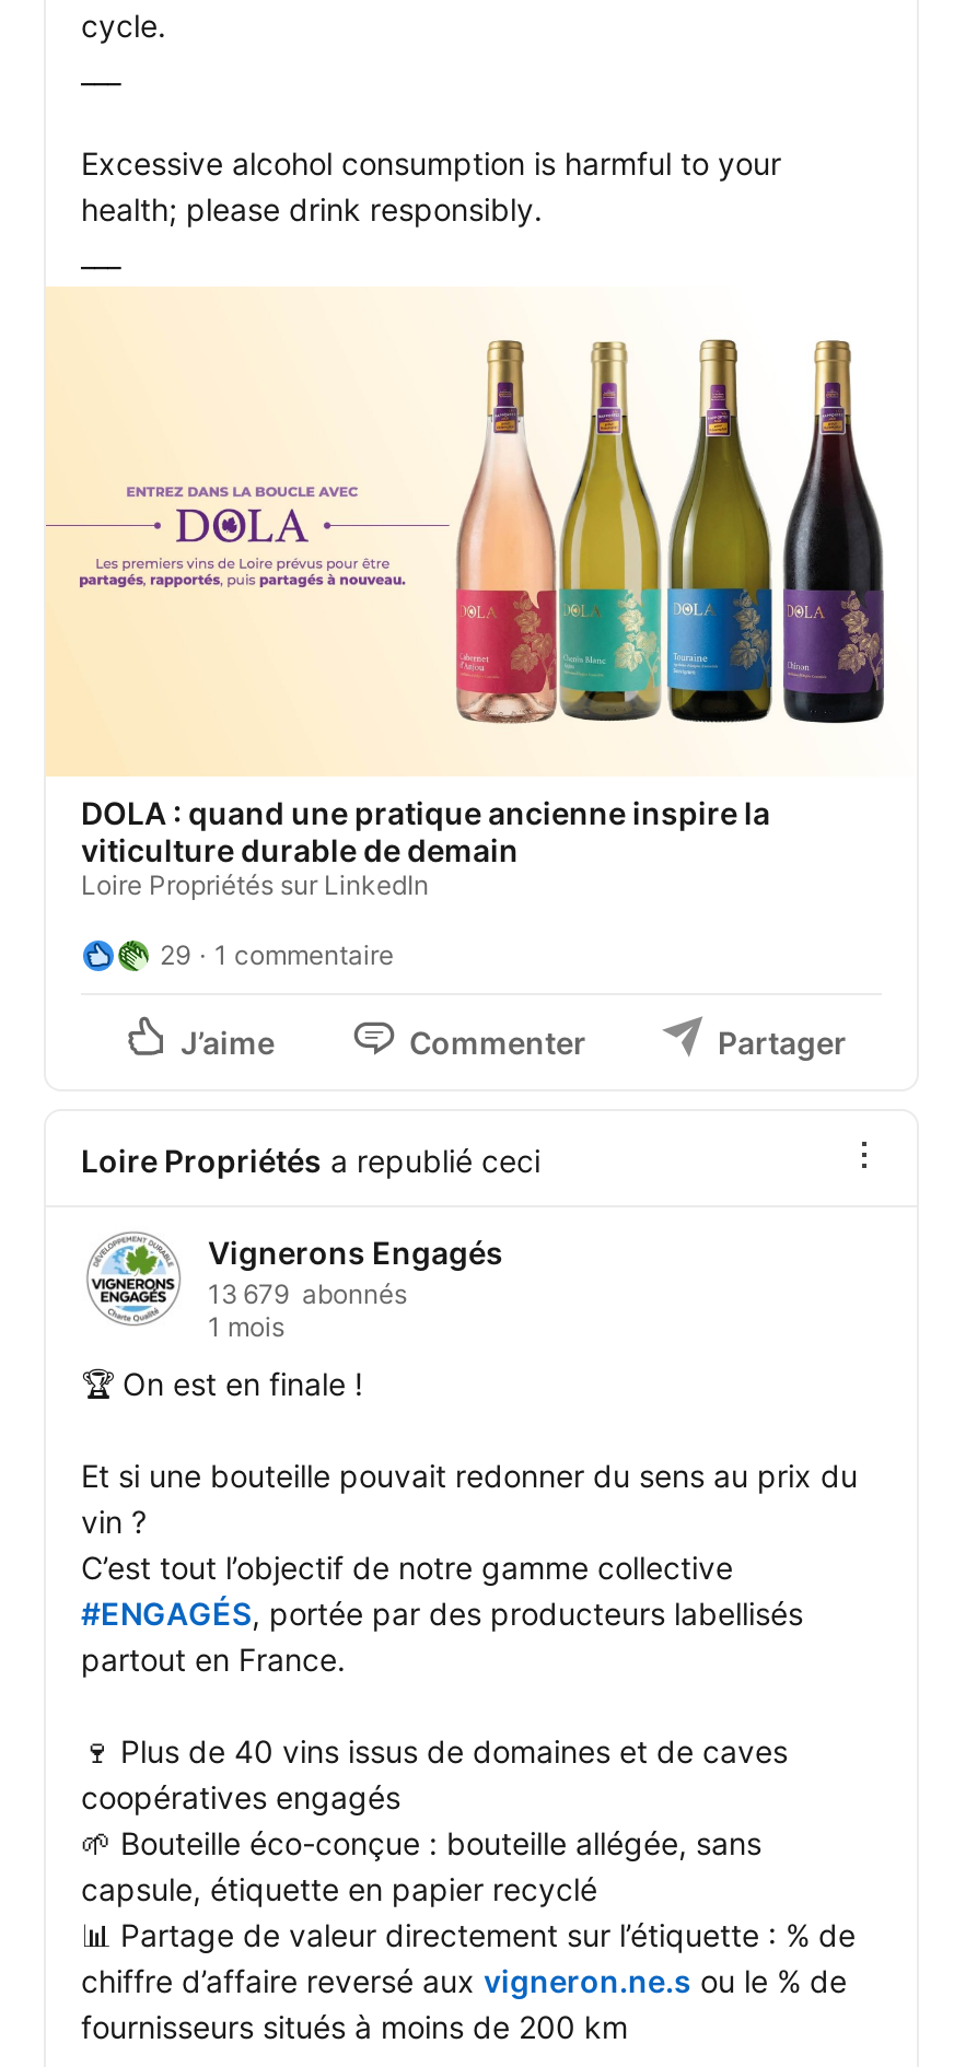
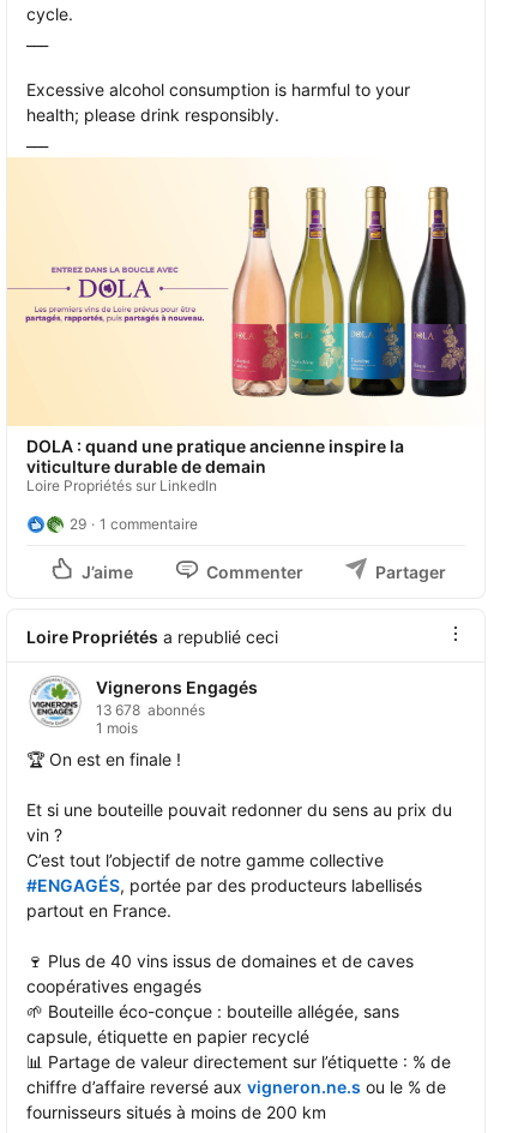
- 13 679 abonnés
+ 13 678 abonnés
